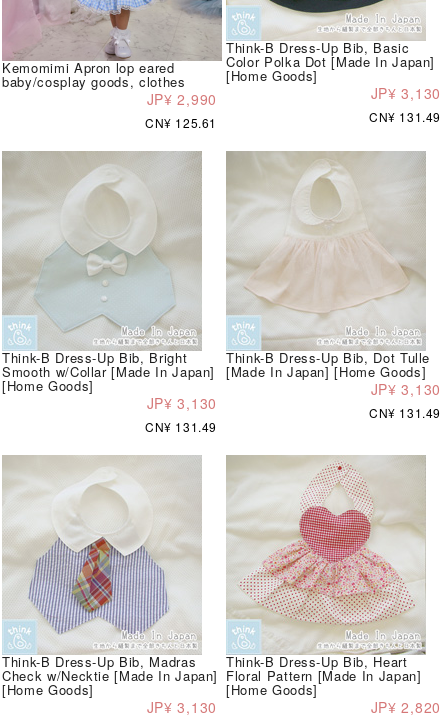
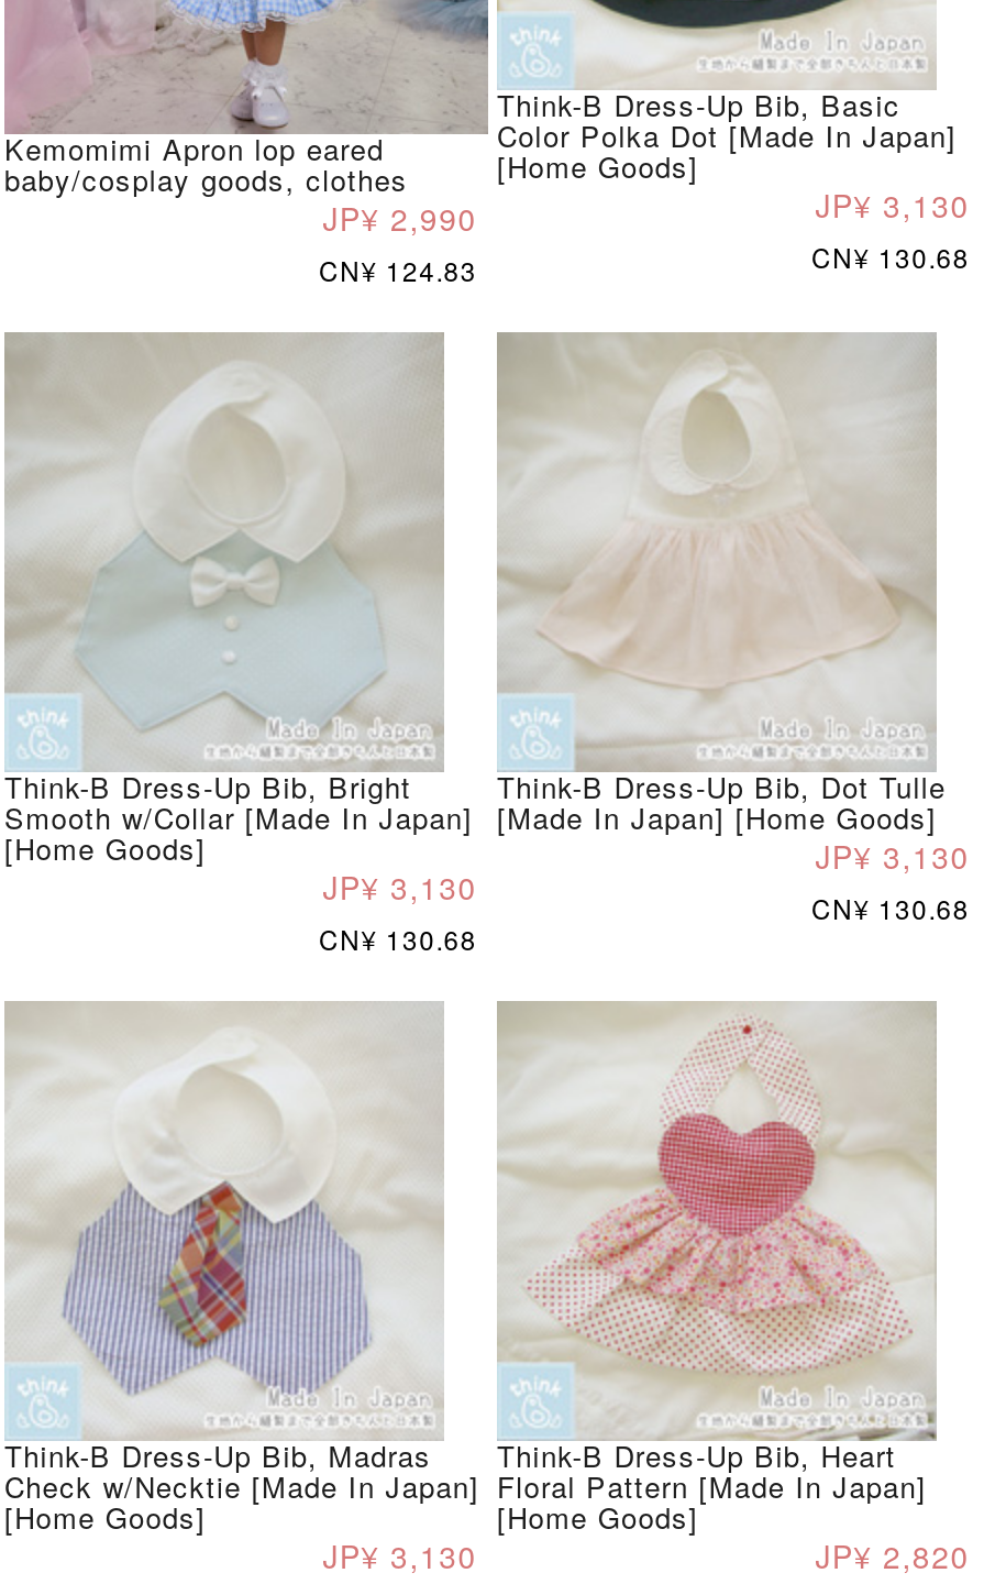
- CN¥ 131.49
+ CN¥ 130.68

- CN¥ 125.61
+ CN¥ 124.83

- CN¥ 131.49
+ CN¥ 130.68

- CN¥ 131.49
+ CN¥ 130.68
